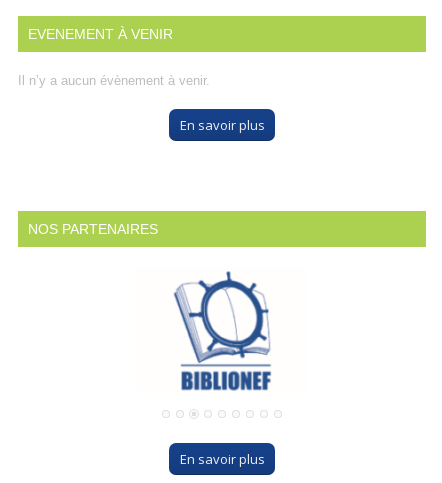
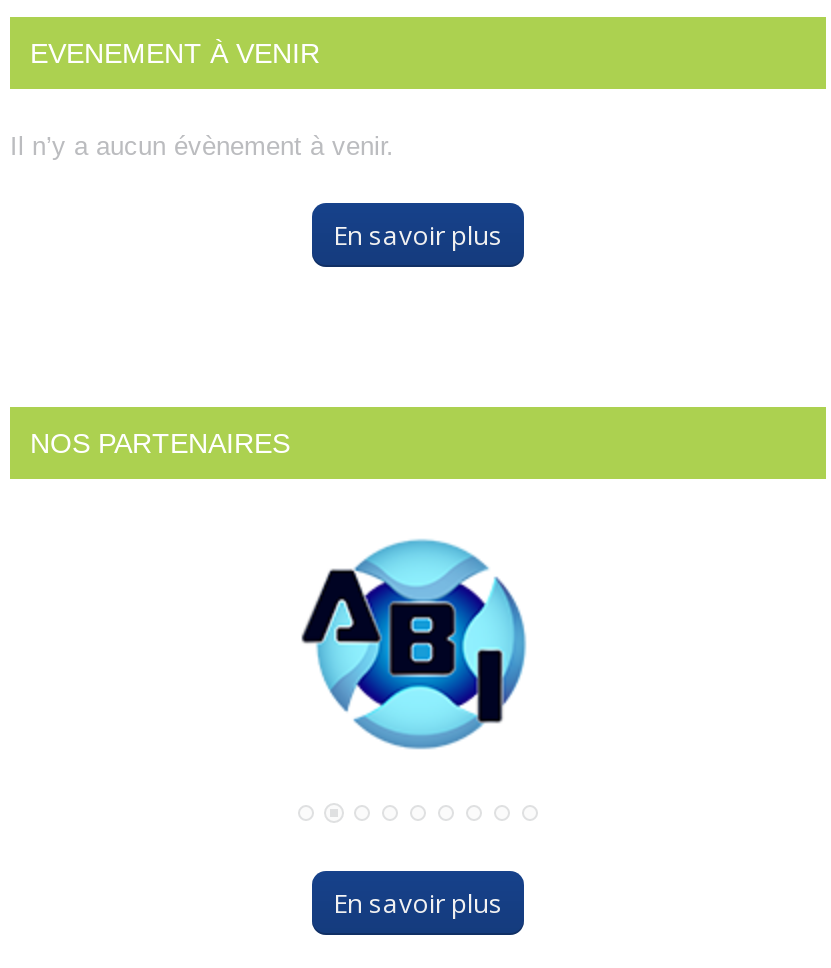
- [image]
+ [image]
